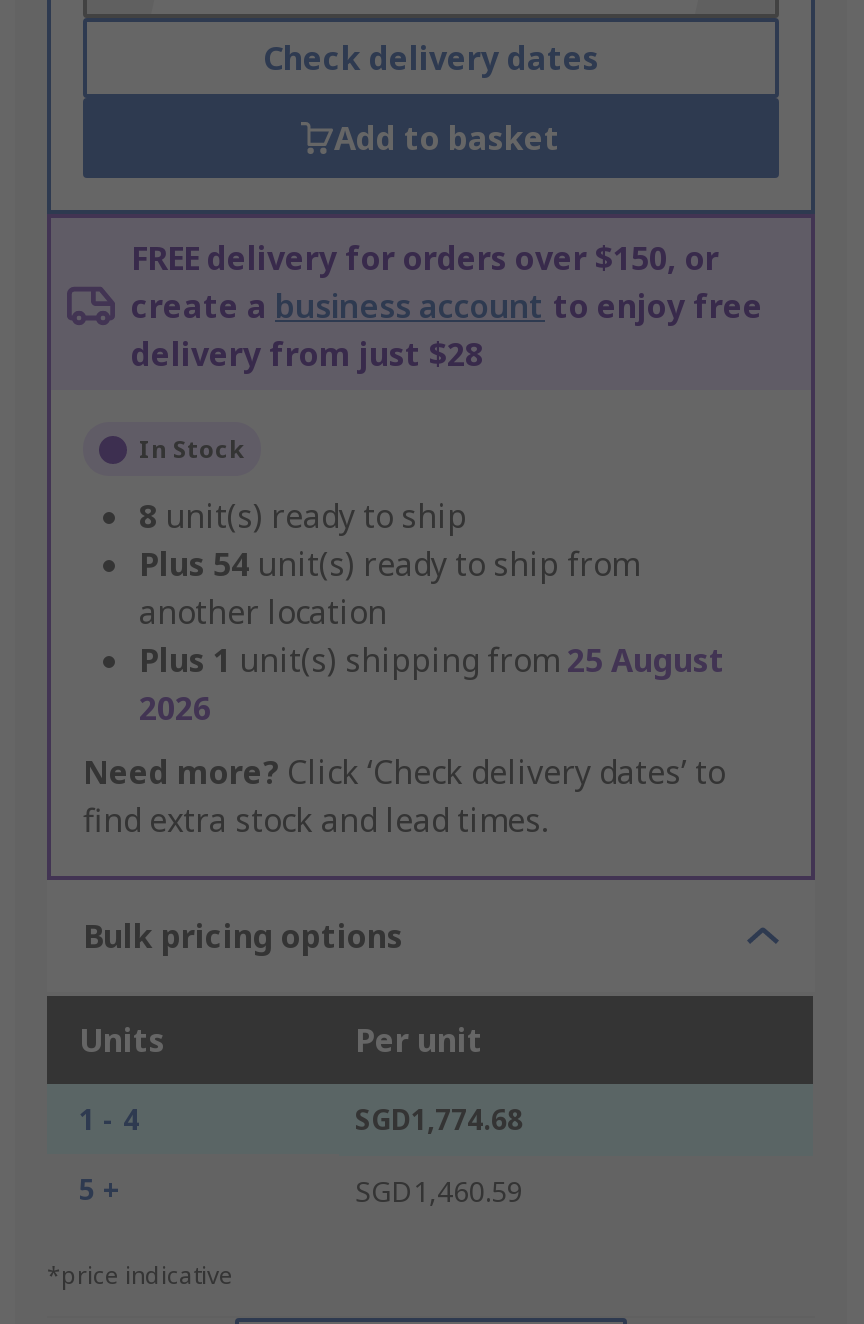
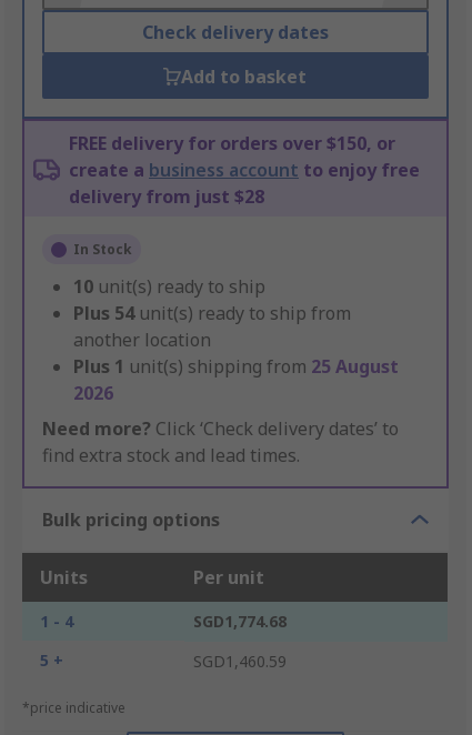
- 8 unit(s) ready to ship
+ 10 unit(s) ready to ship
